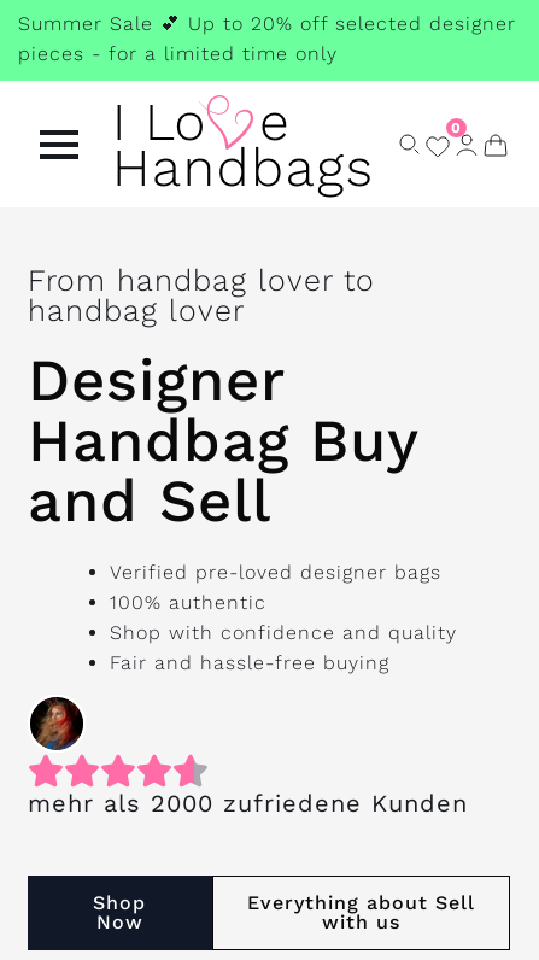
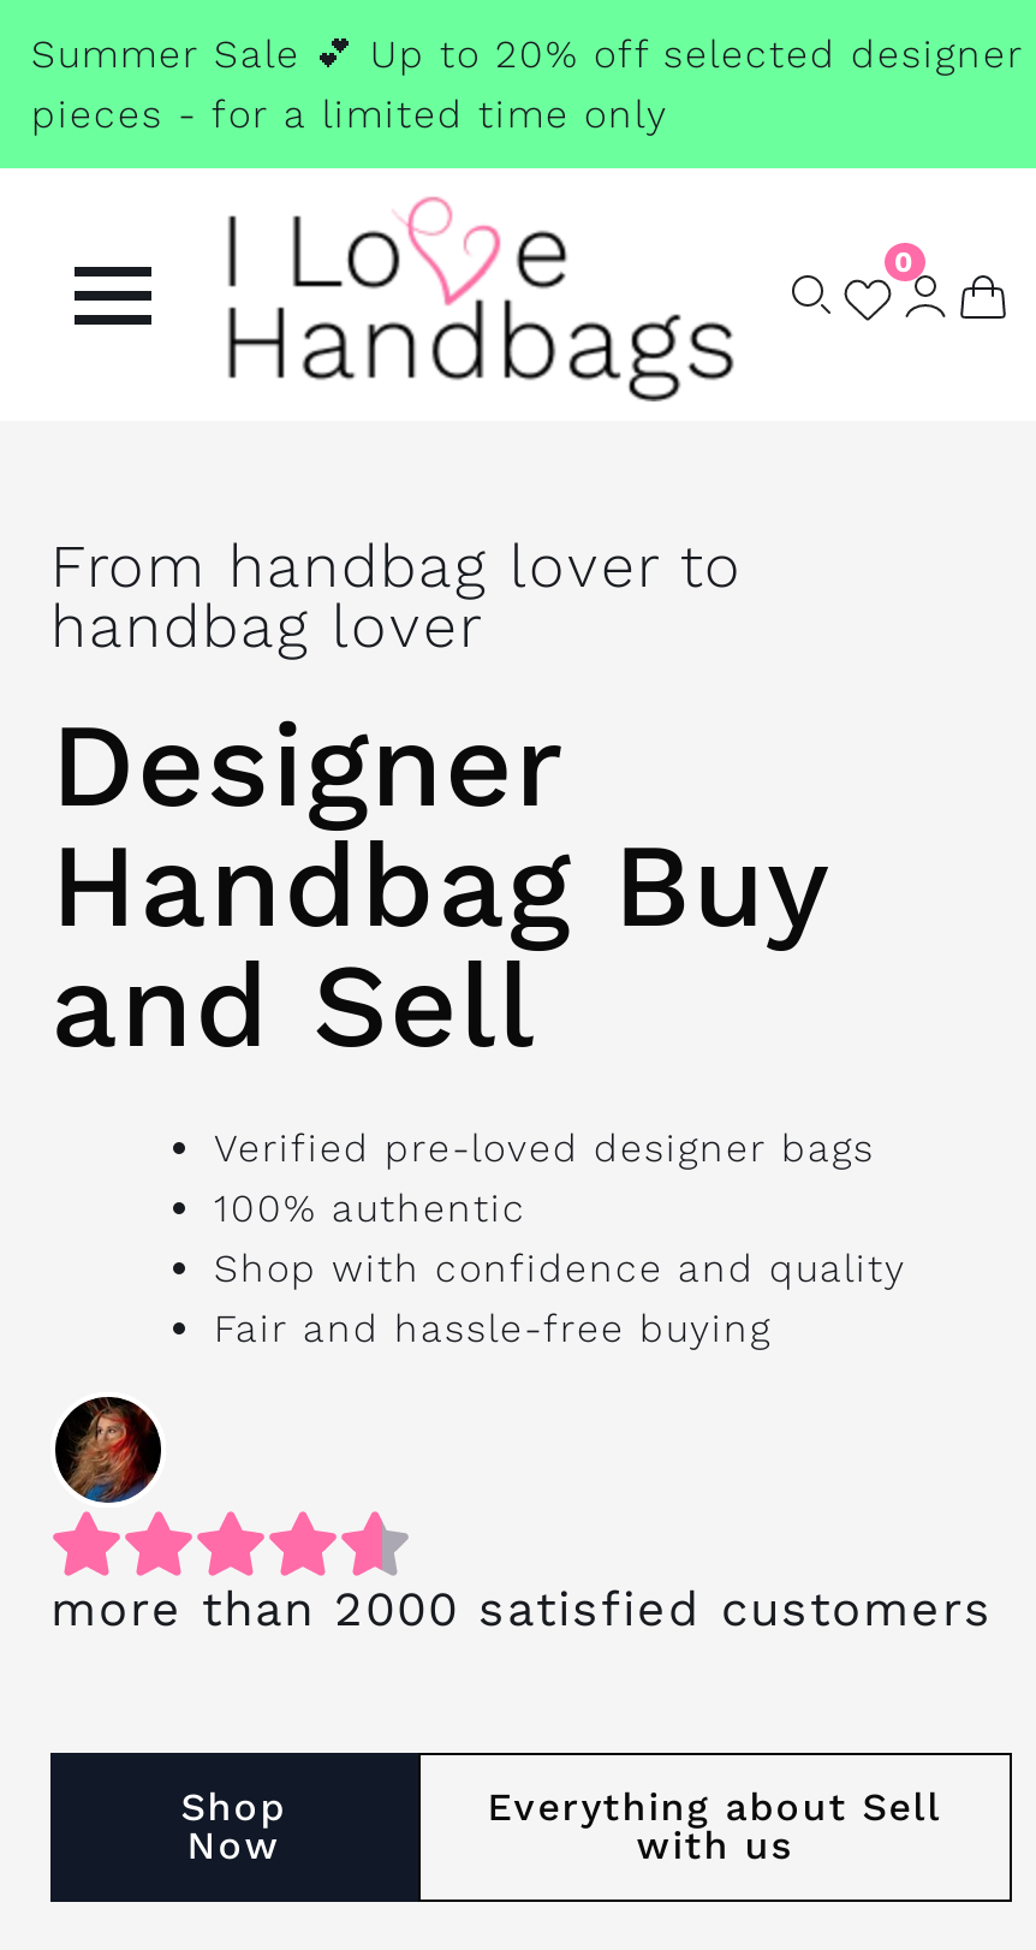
- mehr als 2000 zufriedene Kunden
+ more than 2000 satisfied customers
